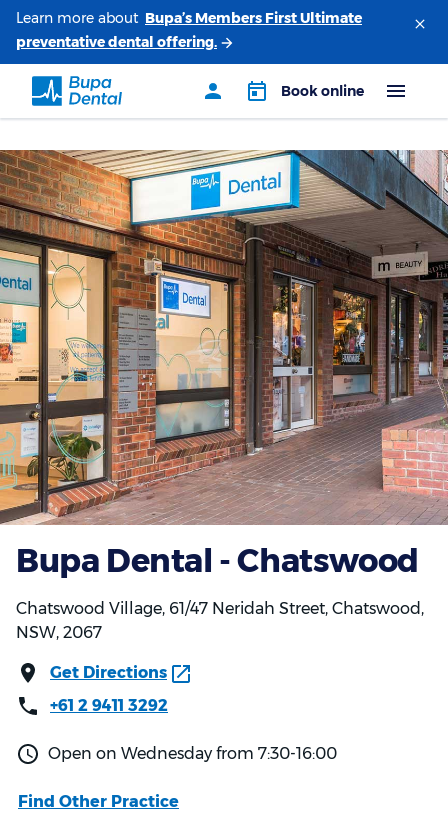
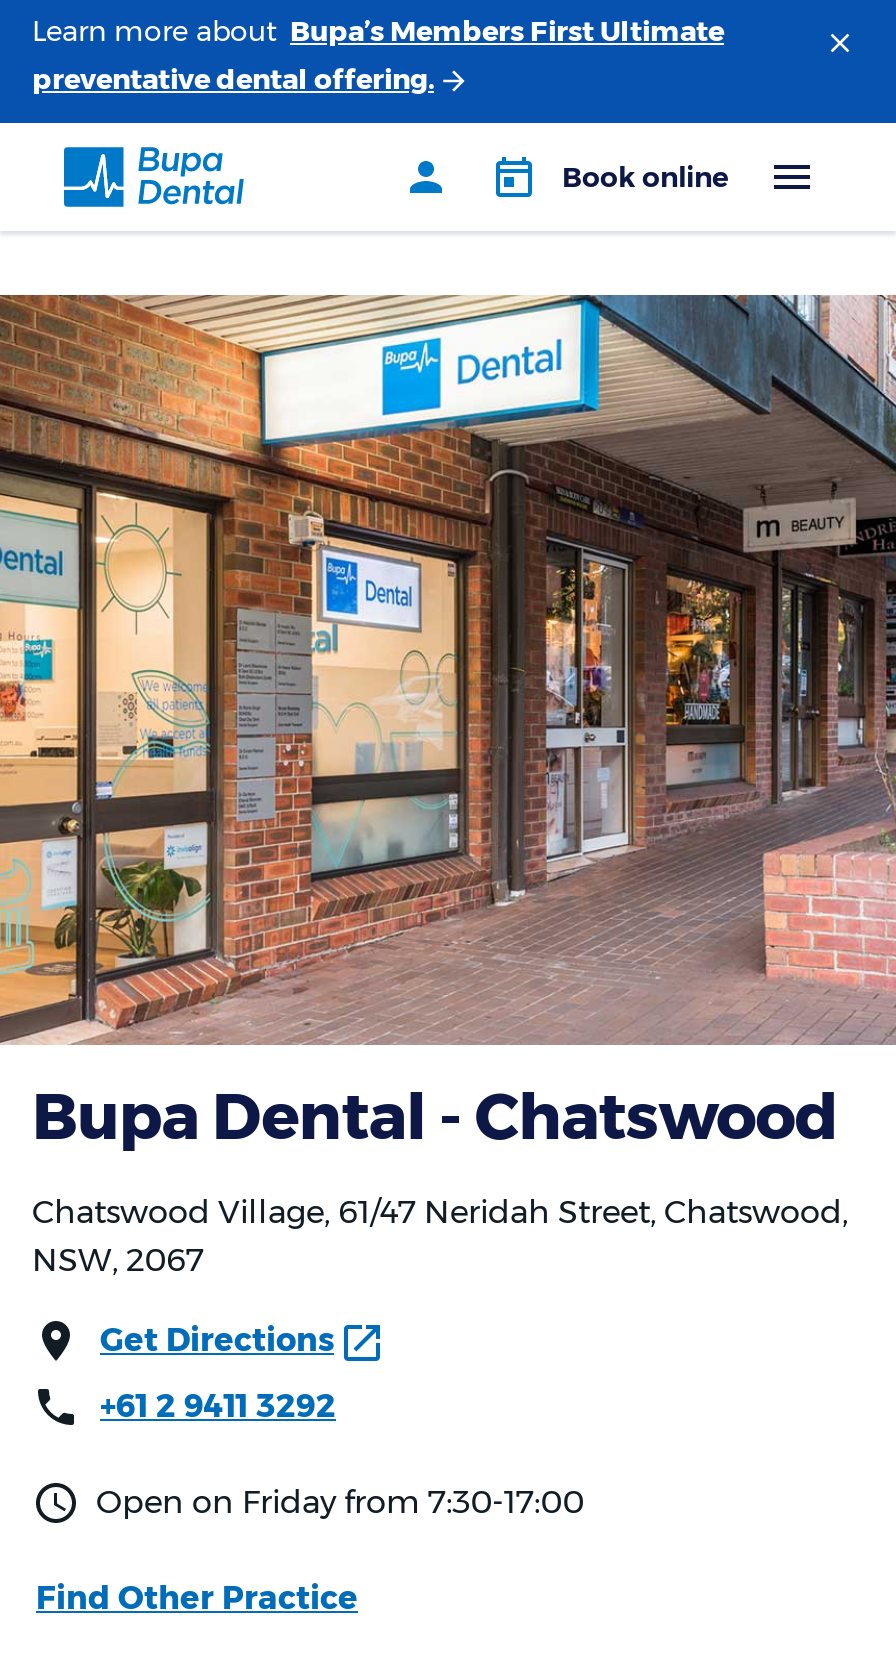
- Open on Wednesday from 7:30-16:00
+ Open on Friday from 7:30-17:00
